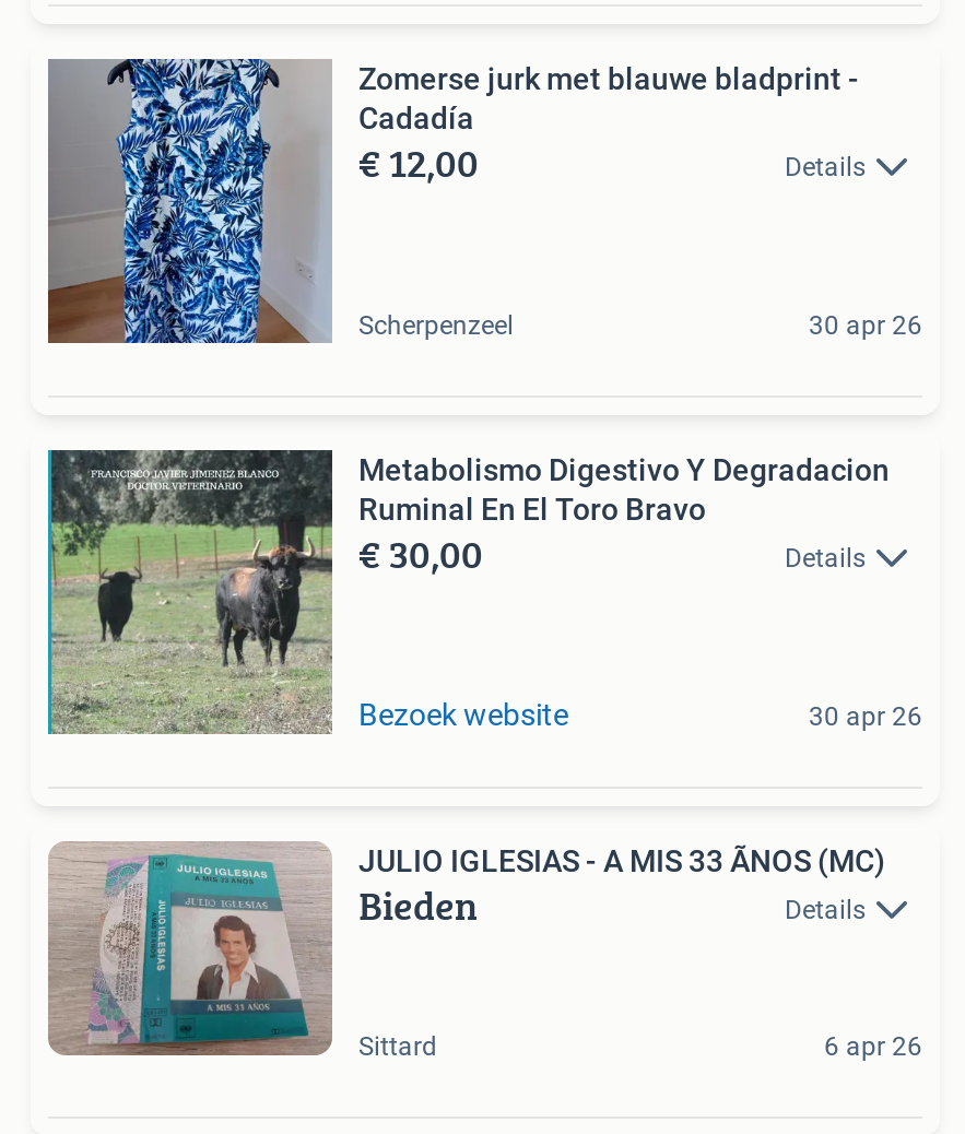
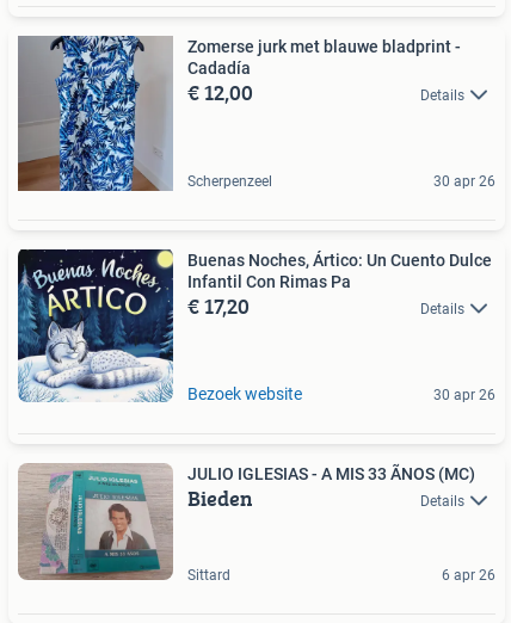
- [image]
- Metabolismo Digestivo Y Degradacion
- Ruminal En El Toro Bravo
- € 30,00
+ [image]
+ Buenas Noches, Ártico: Un Cuento Dulce
+ Infantil Con Rimas Pa
+ € 17,20
